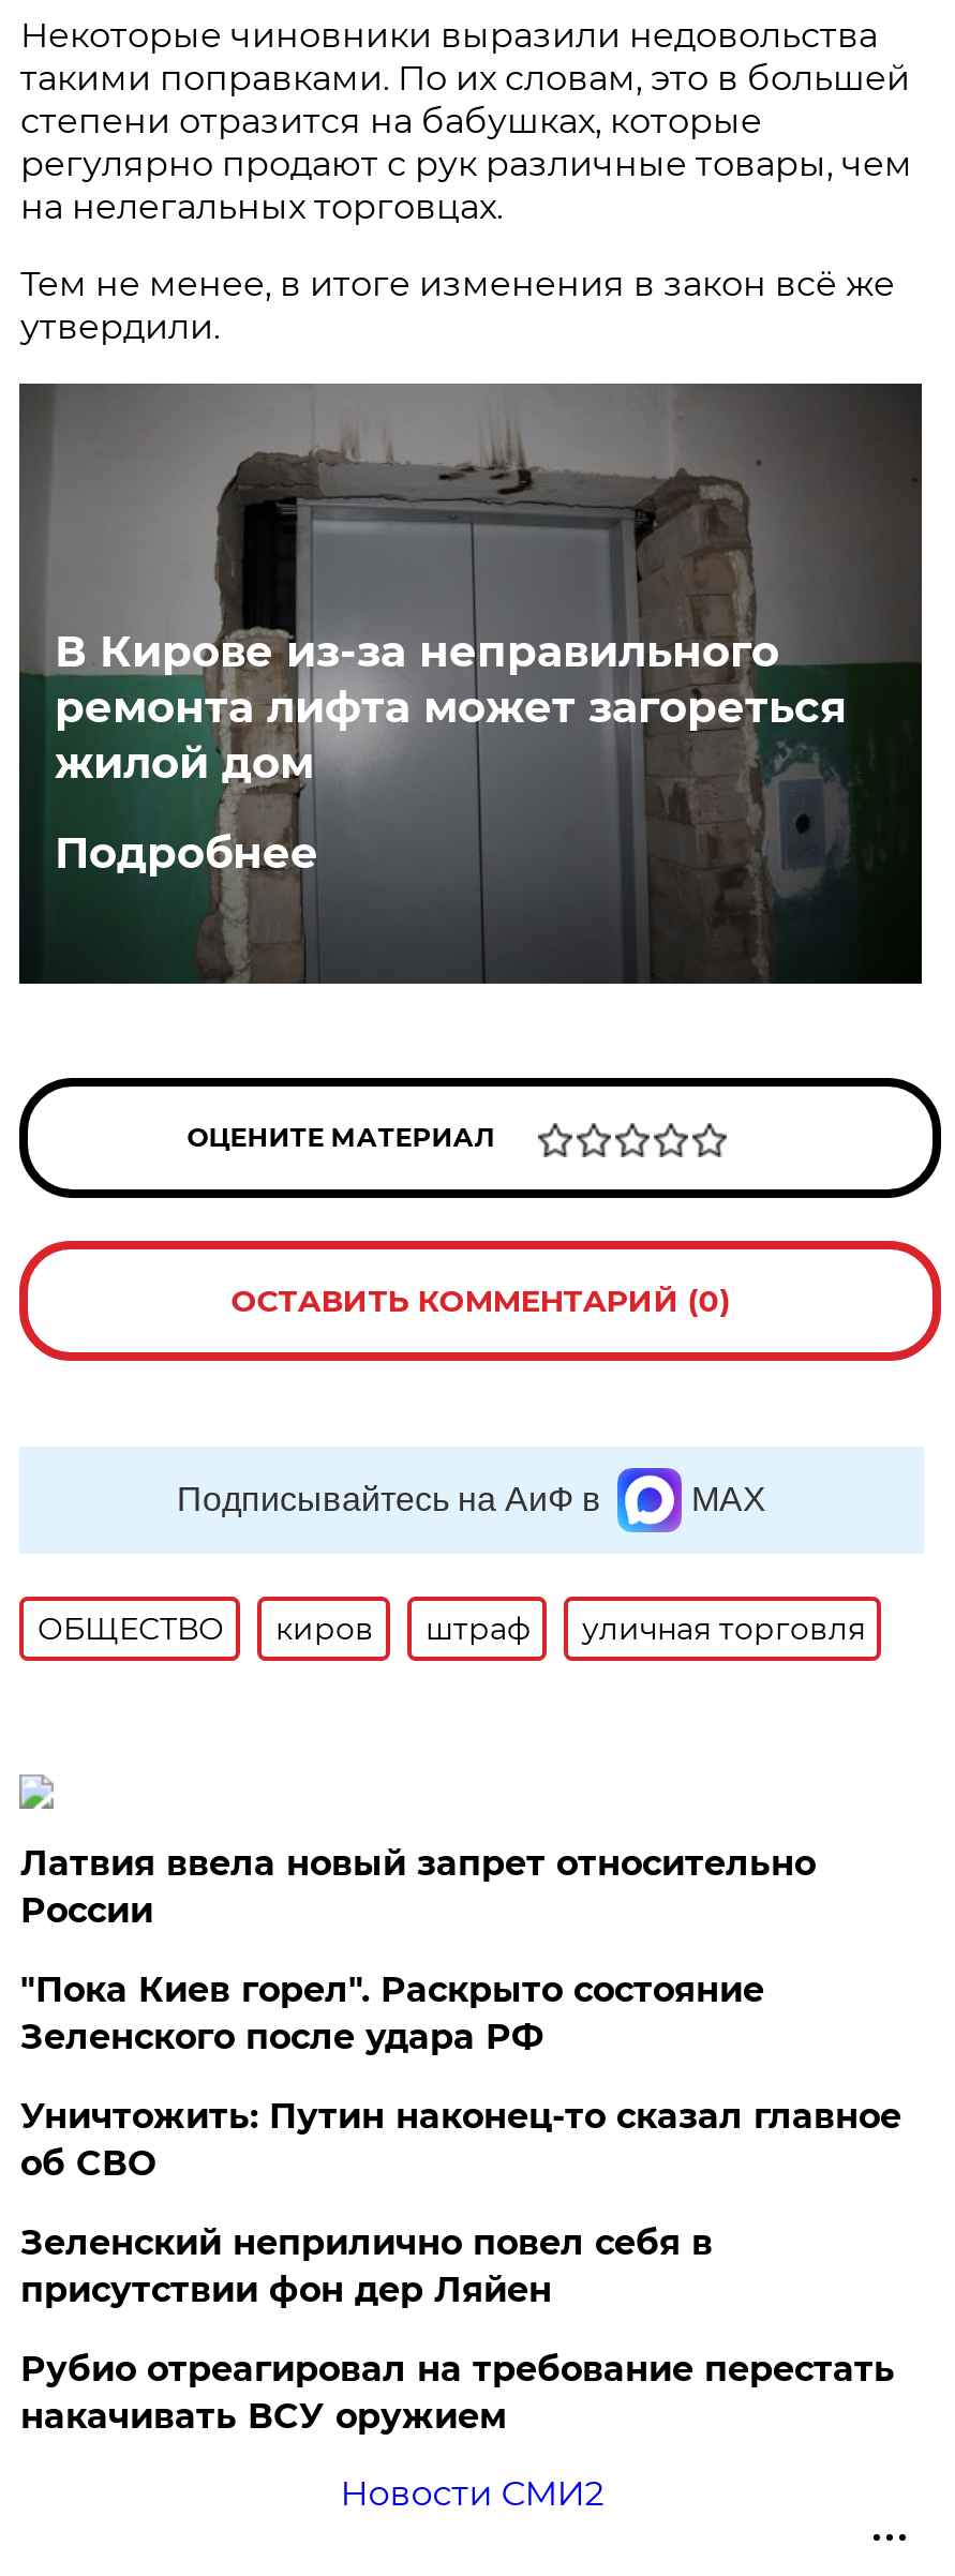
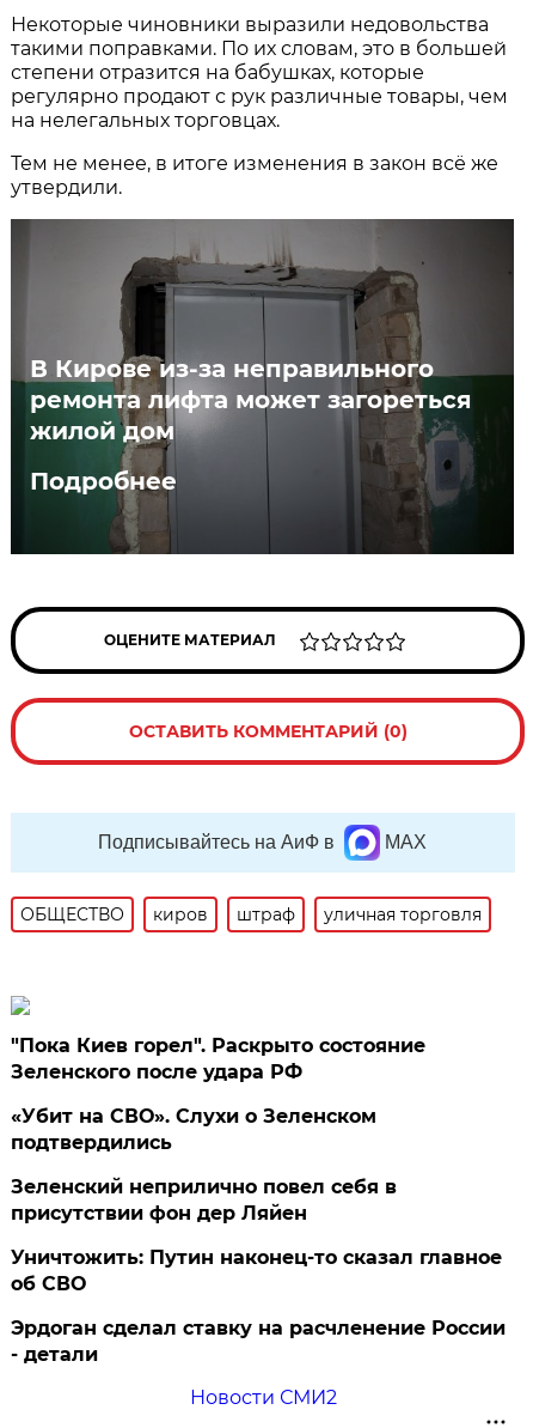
- Латвия ввела новый запрет относительно
- России

moved up: "Пока Киев горел". Раскрыто состояние | Зеленского после удара РФ

+ «Убит на СВО». Слухи о Зеленском
+ подтвердились

moved down: Уничтожить: Путин наконец-то сказал главное | об СВО

moved up: Зеленский неприлично повел cебя в | присутствии фон дер Ляйен

- Рубио отреагировал на требование перестать
- накачивать ВСУ оружием
+ Эрдоган сделал ставку на расчленение России
+ - детали
